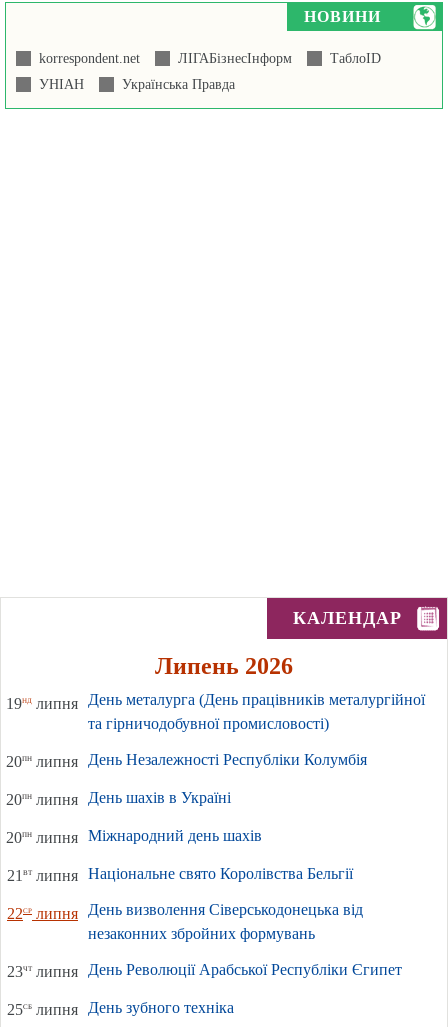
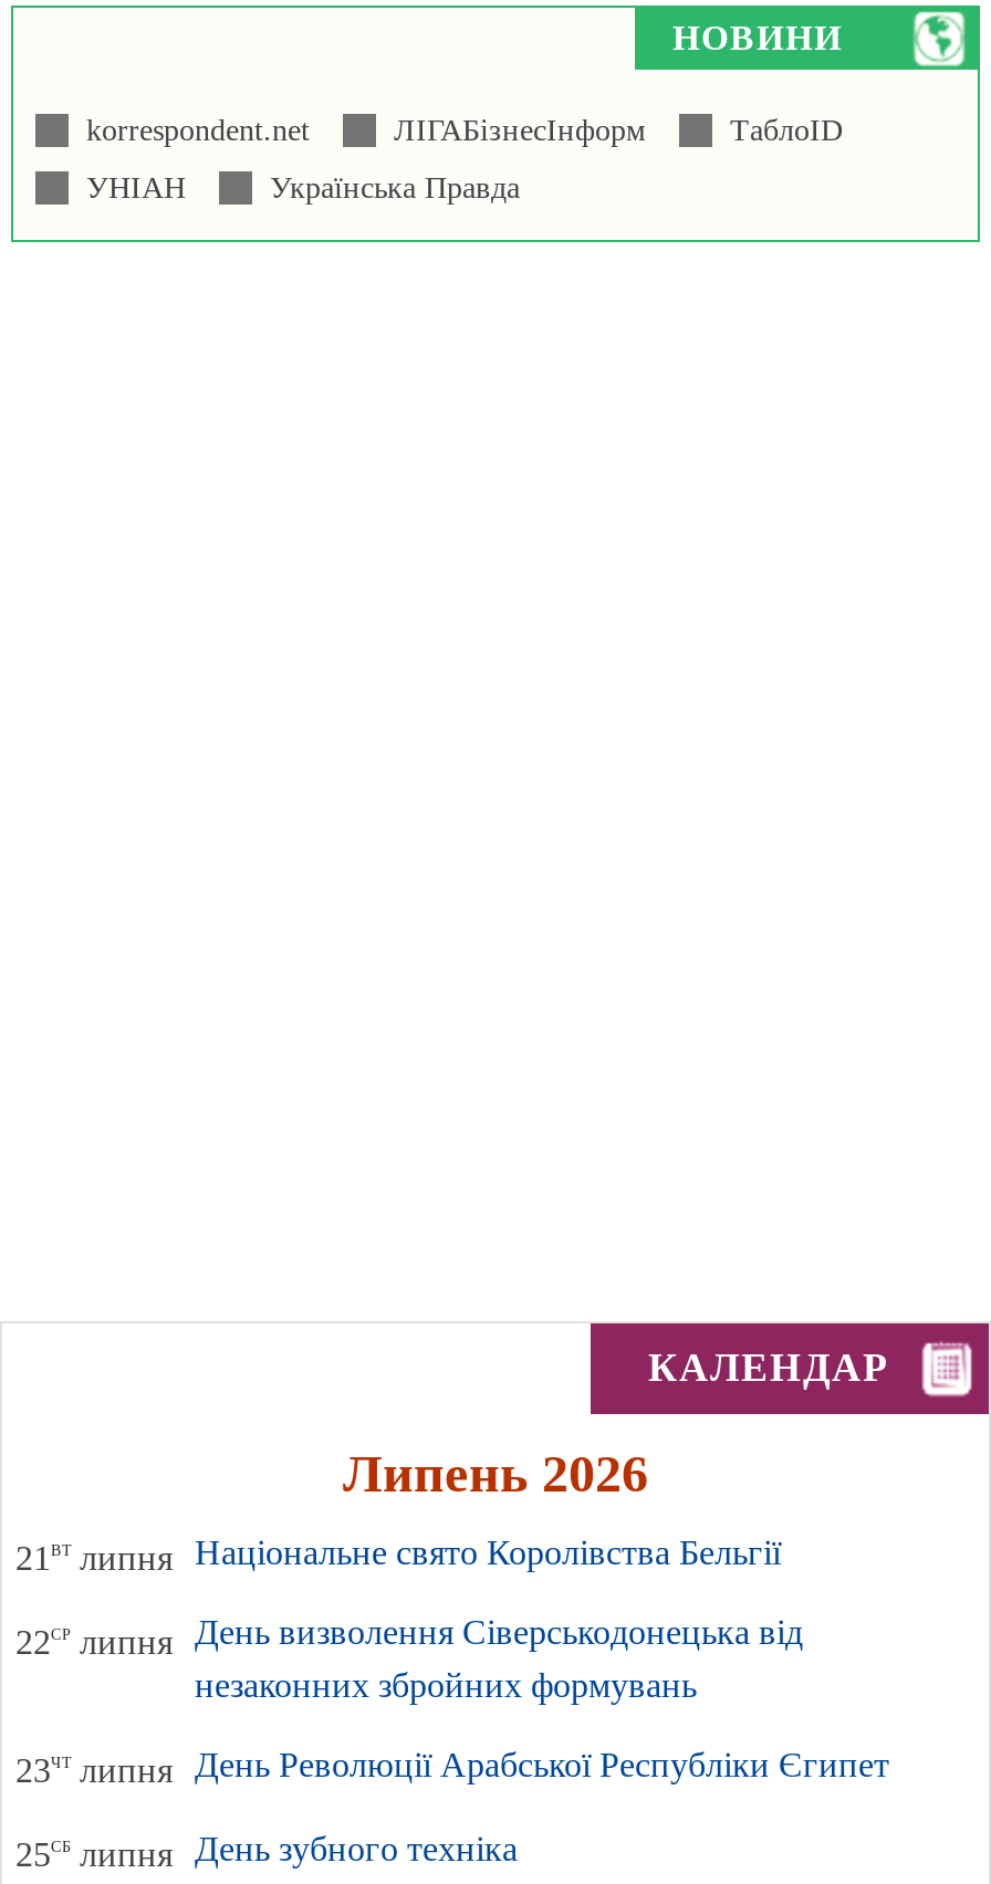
- 19нд липня День металурга (День працівників металургійної
- та гірничодобувної промисловості)
- 20пн липня День Незалежності Республіки Колумбія
- 20пн липня День шахів в Україні
- 20пн липня Міжнародний день шахів
